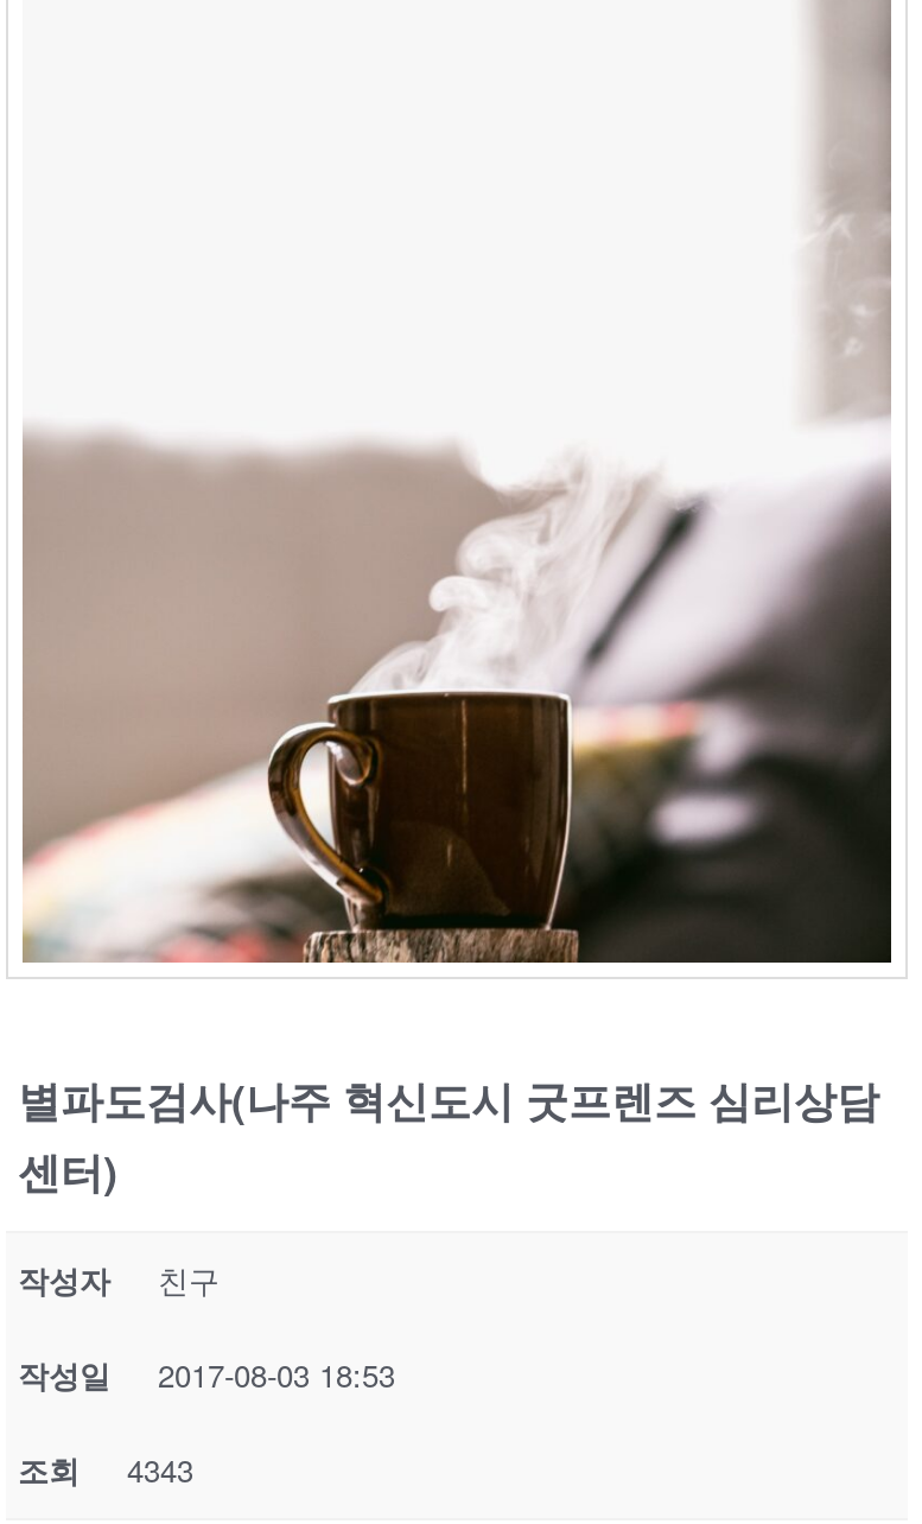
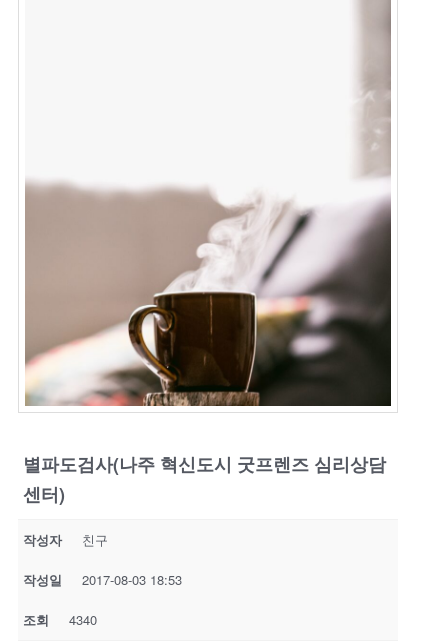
- 조회 4343
+ 조회 4340
